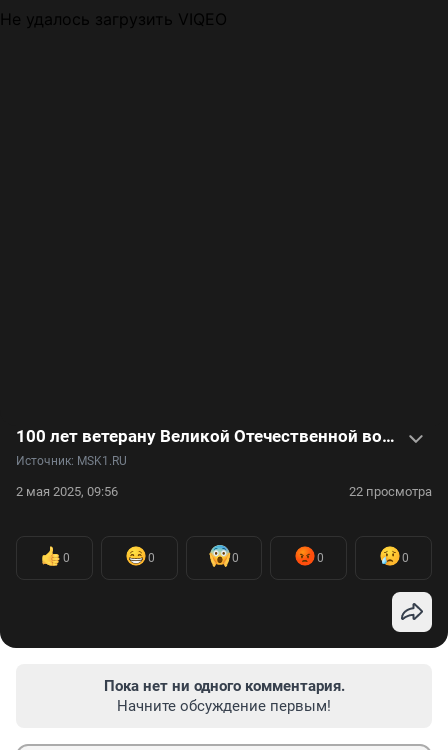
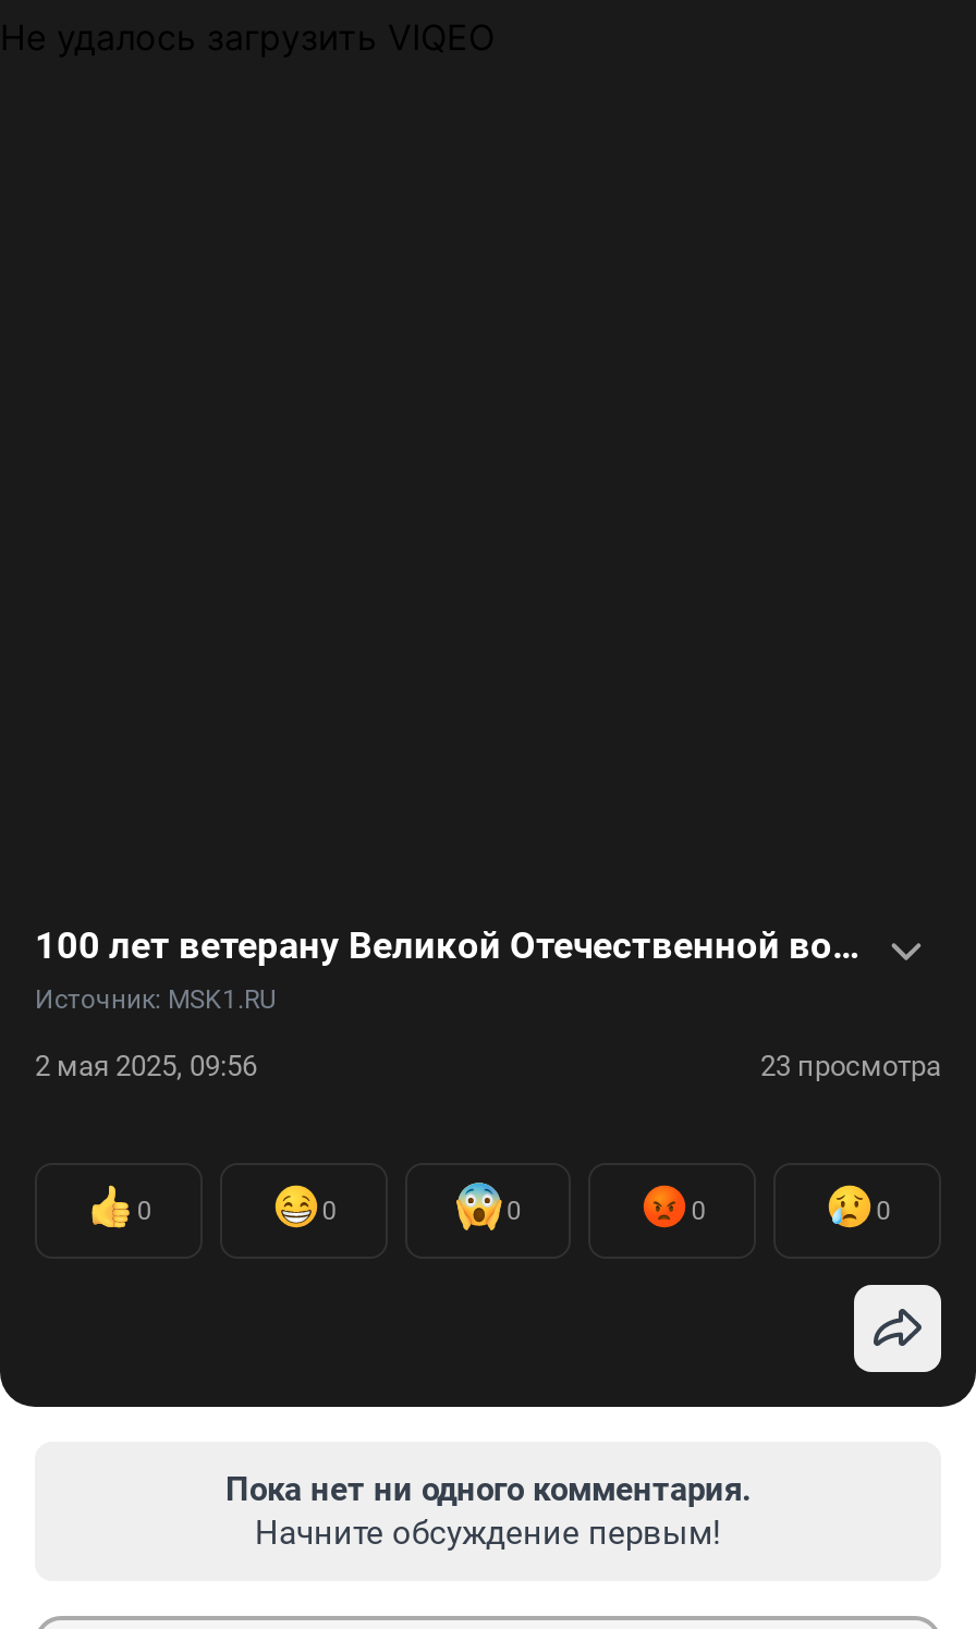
- 22 просмотра
+ 23 просмотра
